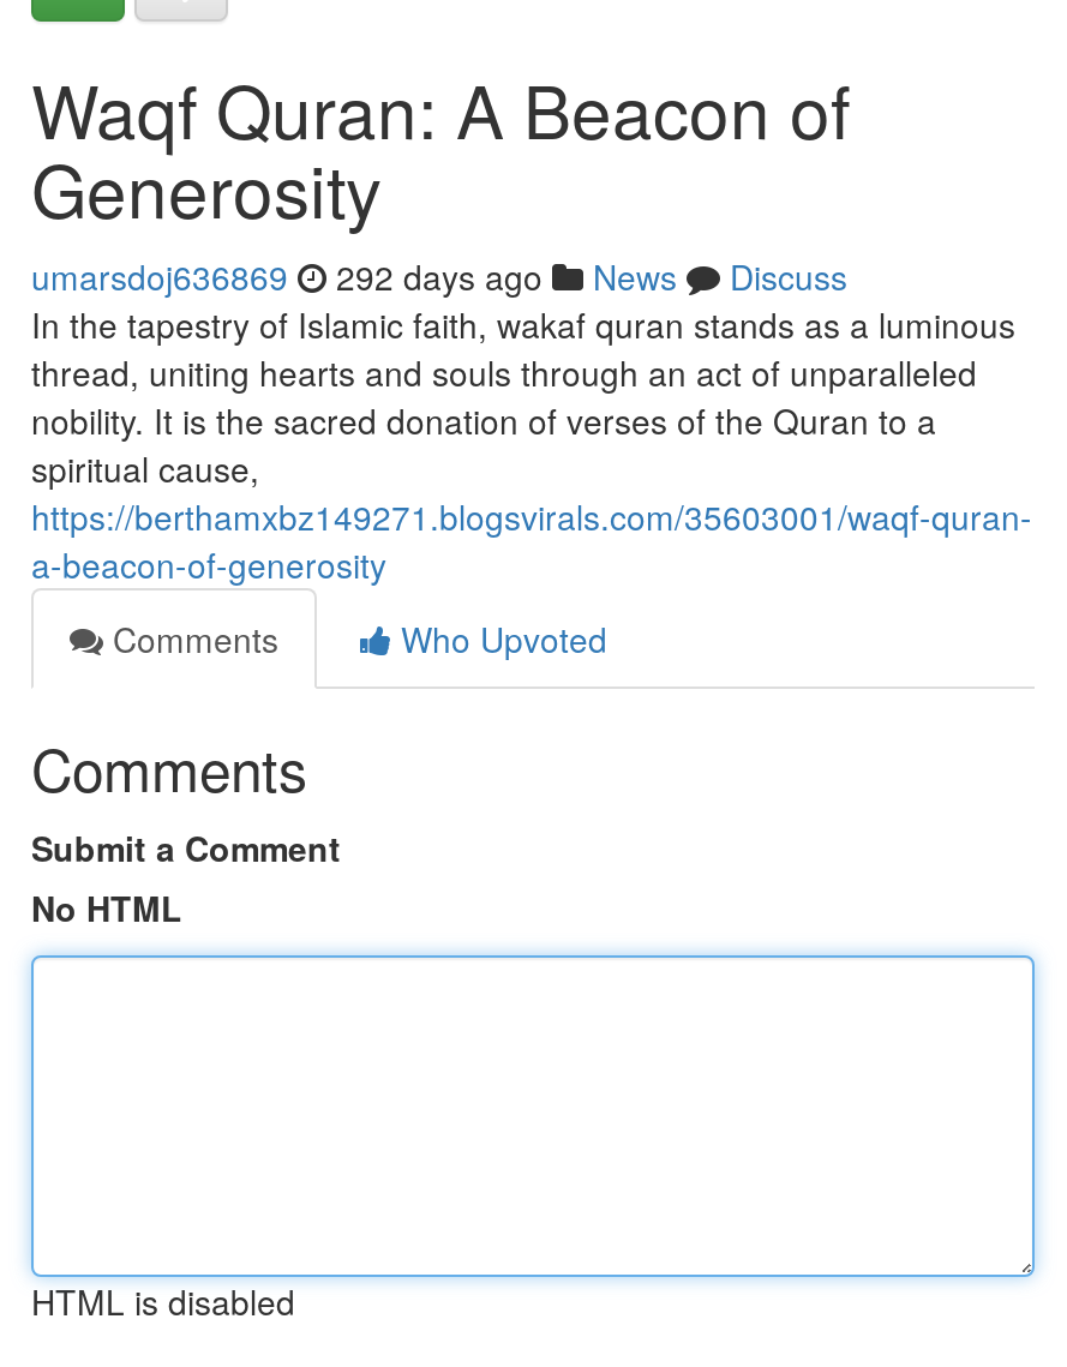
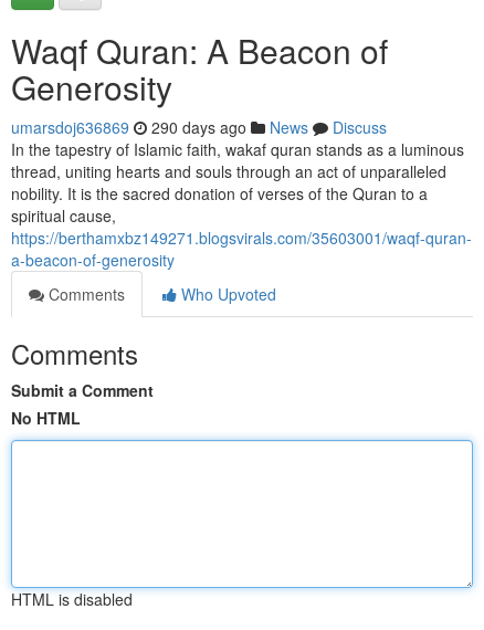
- umarsdoj636869 292 days ago News Discuss
+ umarsdoj636869 290 days ago News Discuss
